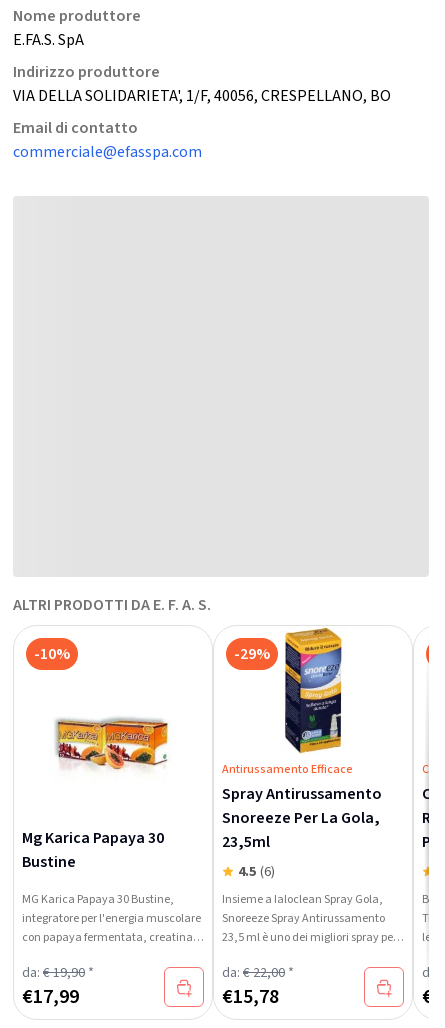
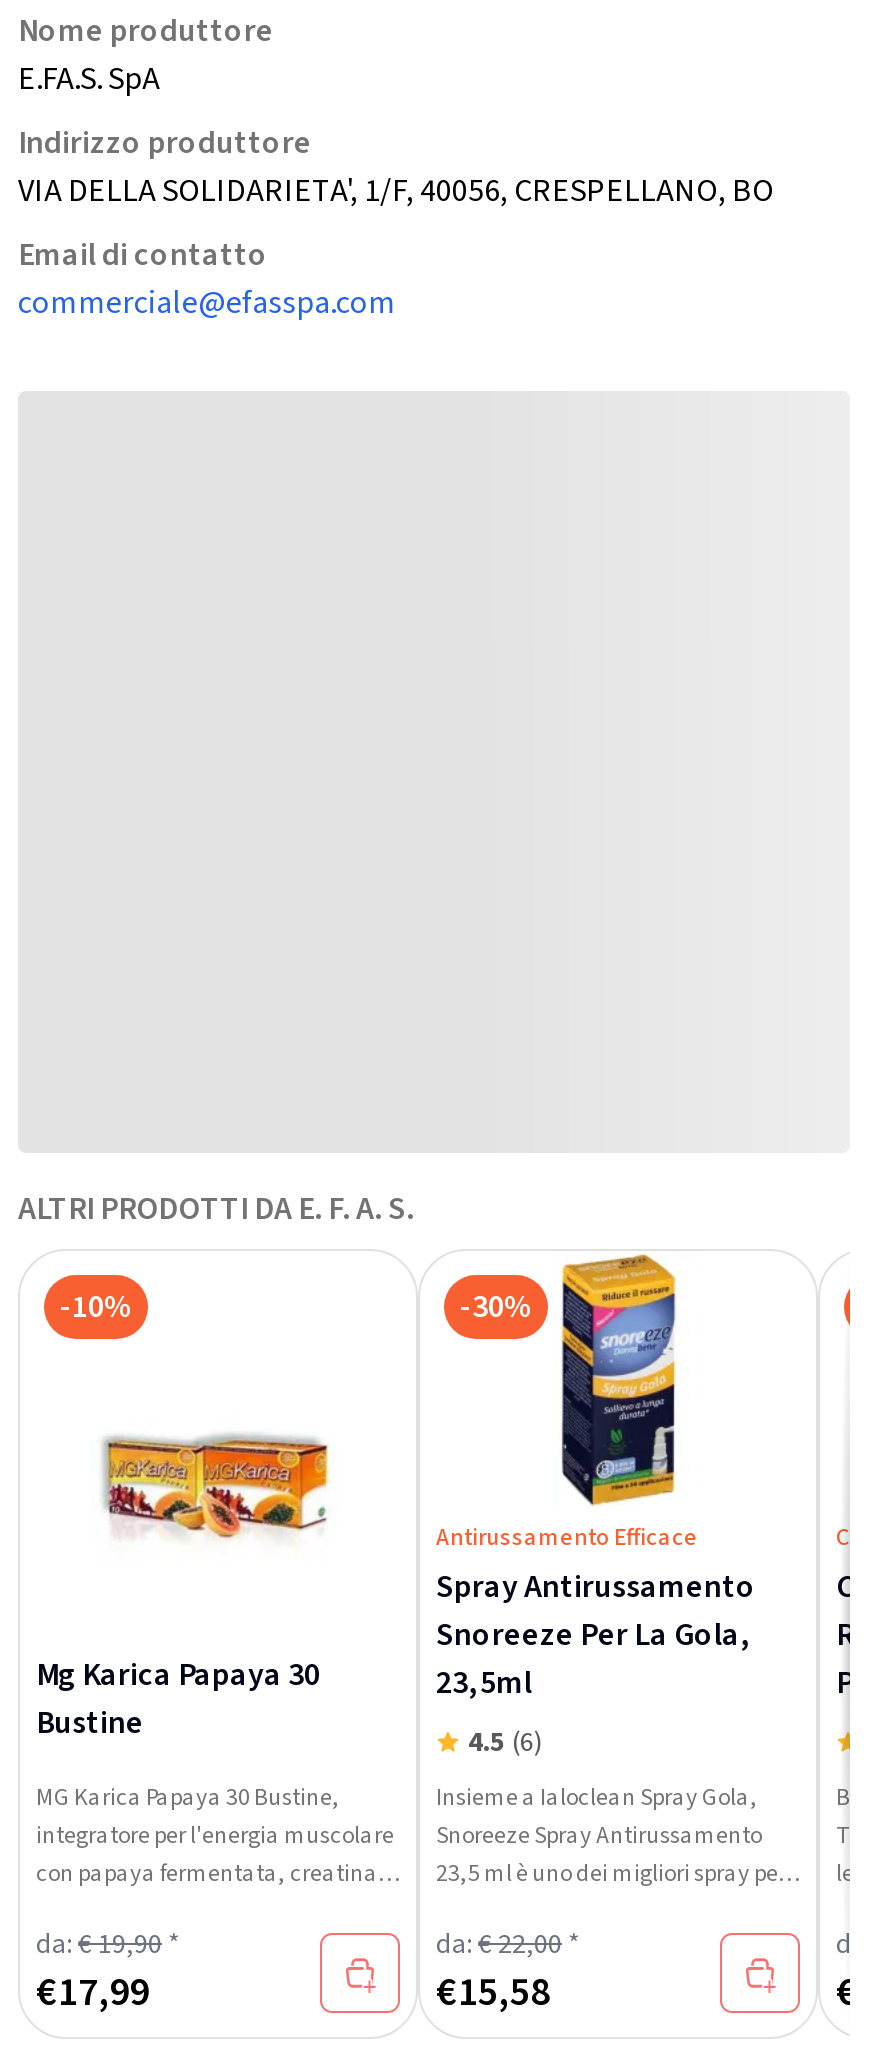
- -29%
+ -30%

- €15,78
+ €15,58
